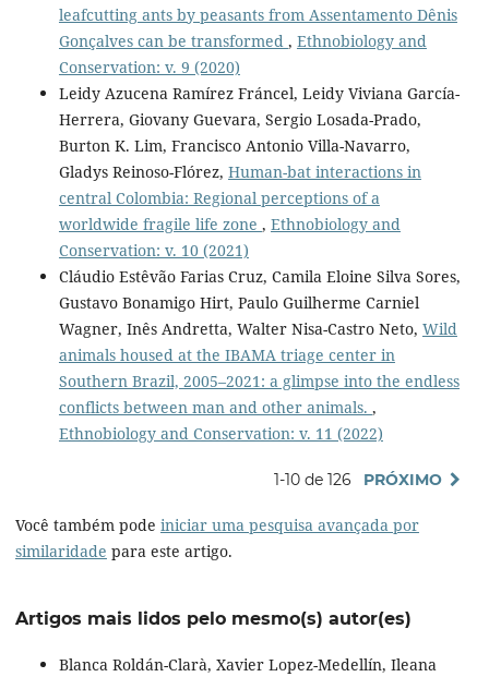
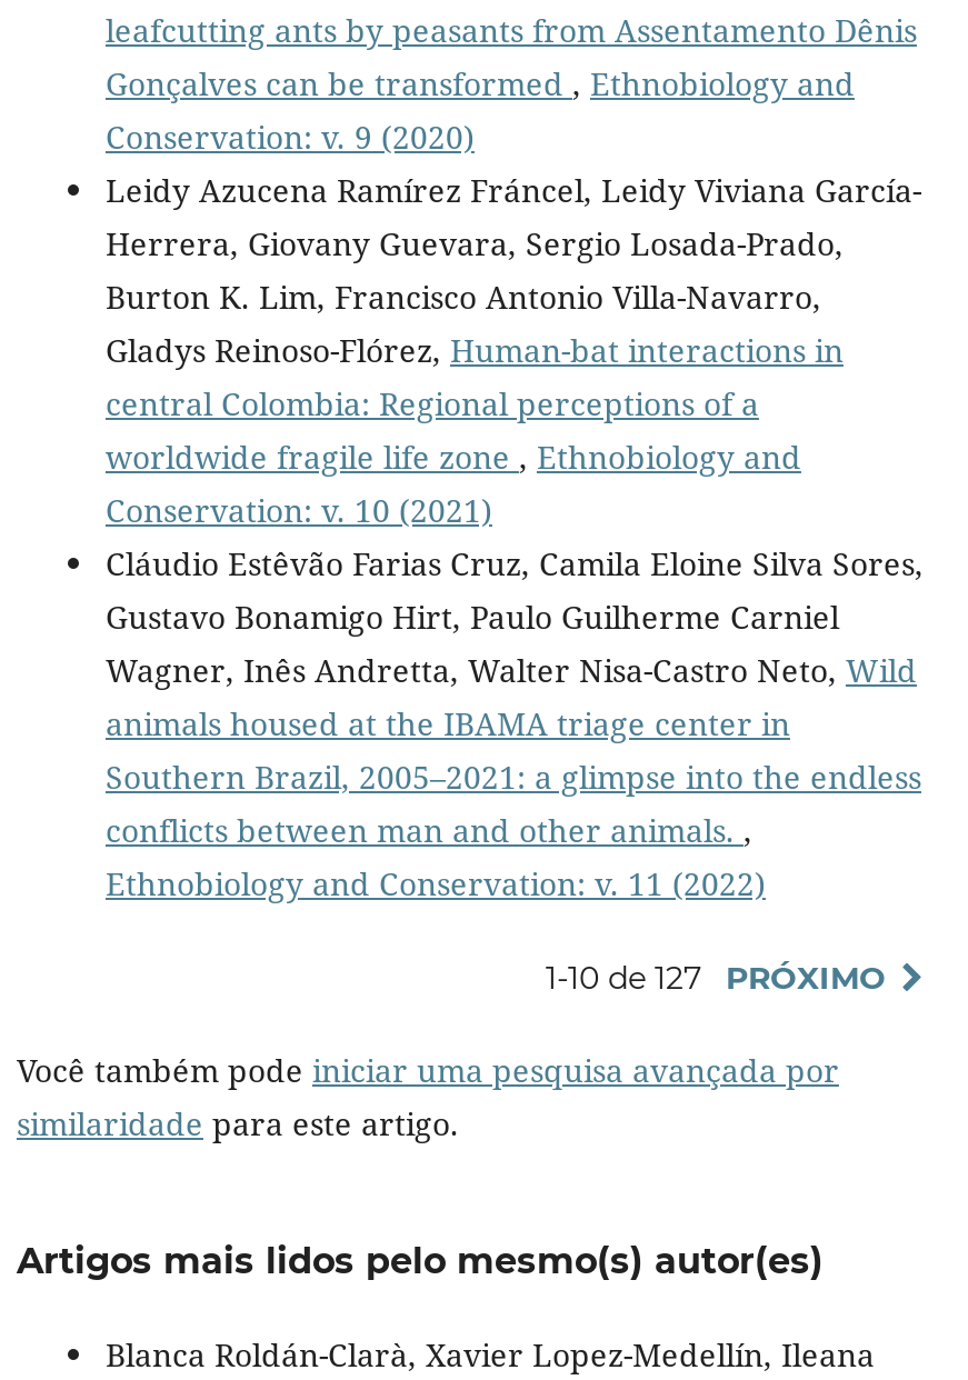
- 1-10 de 126 PRÓXIMO
+ 1-10 de 127 PRÓXIMO
